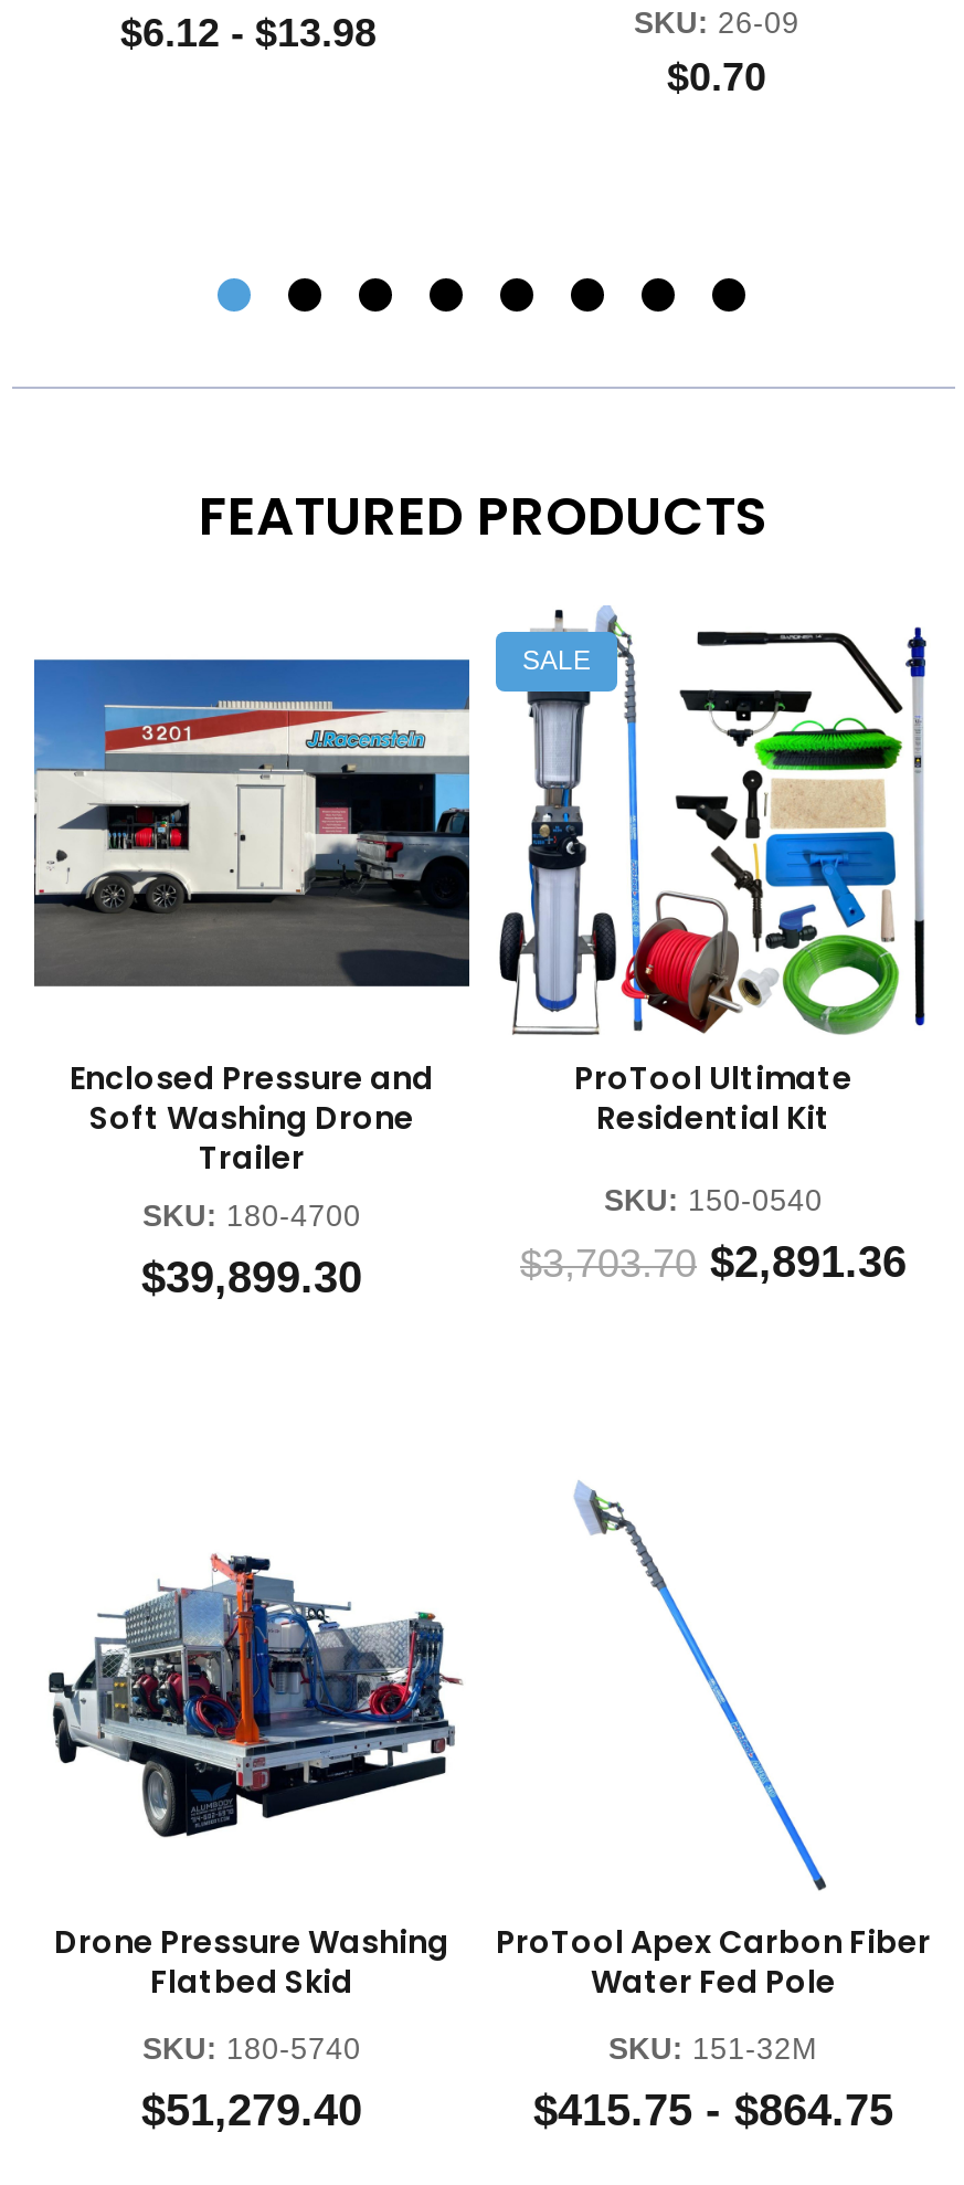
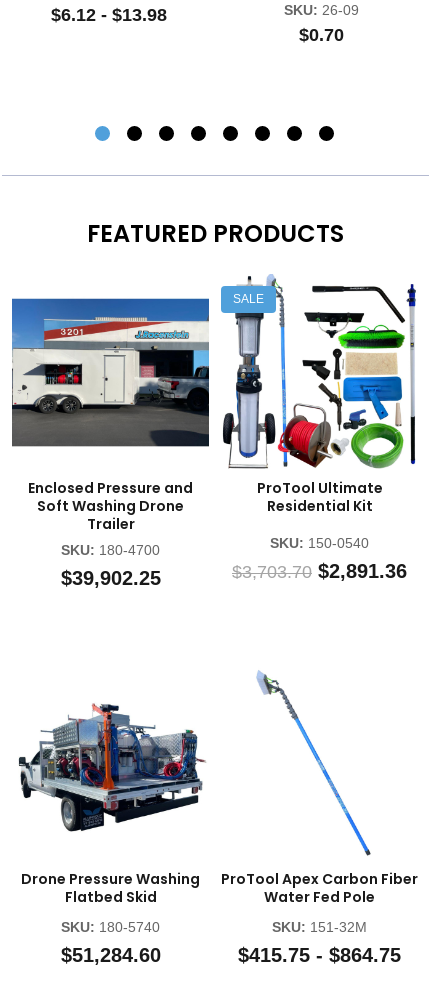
- $39,899.30
+ $39,902.25

- $51,279.40
+ $51,284.60
